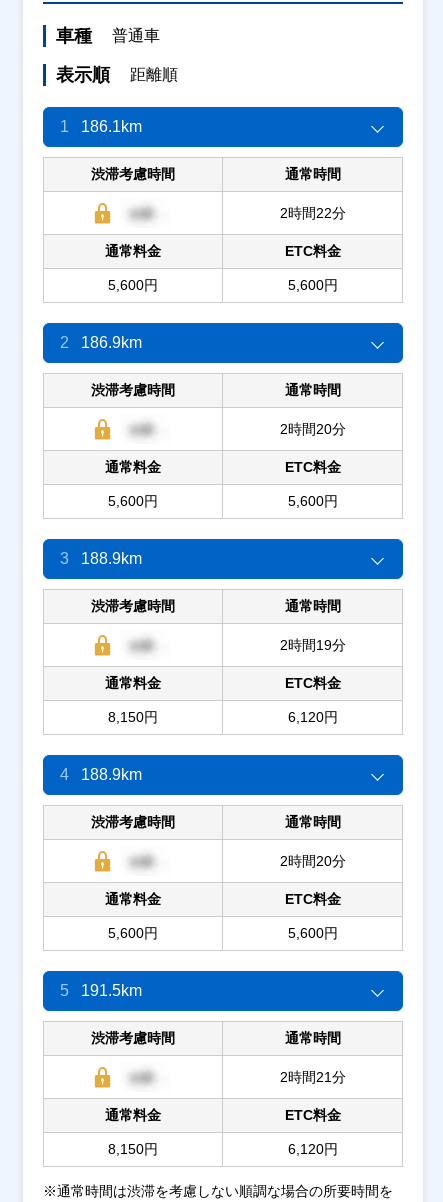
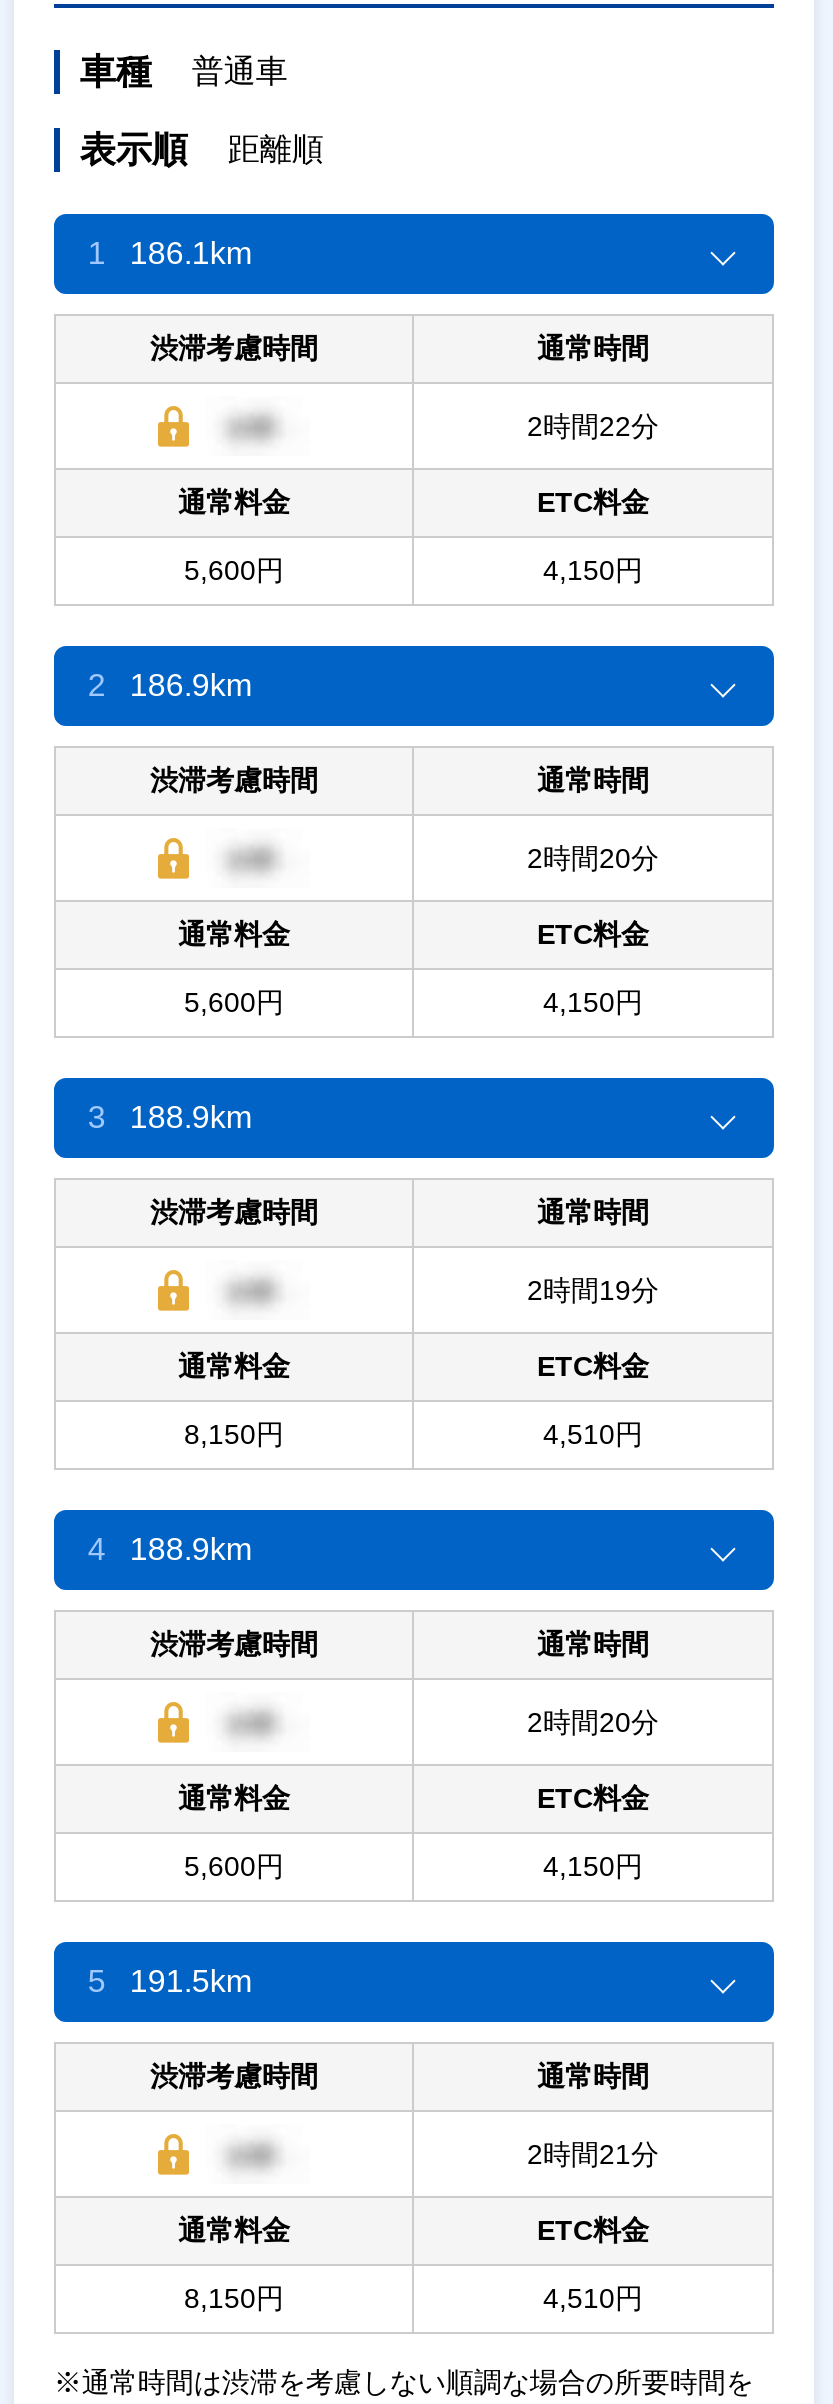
- 5,600円
+ 4,150円

- 5,600円
+ 4,150円

- 6,120円
+ 4,510円

- 5,600円
+ 4,150円

- 6,120円
+ 4,510円
